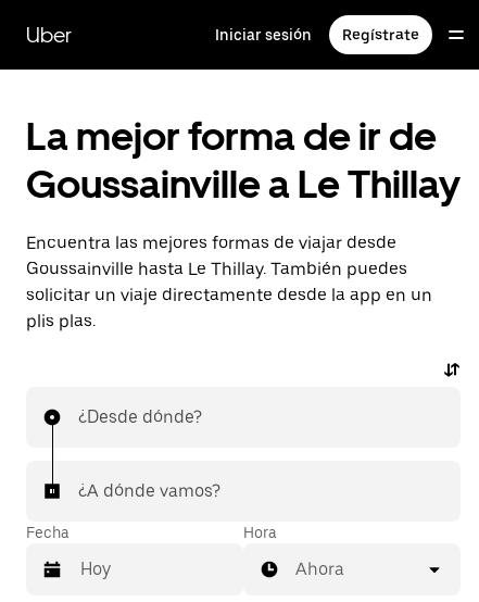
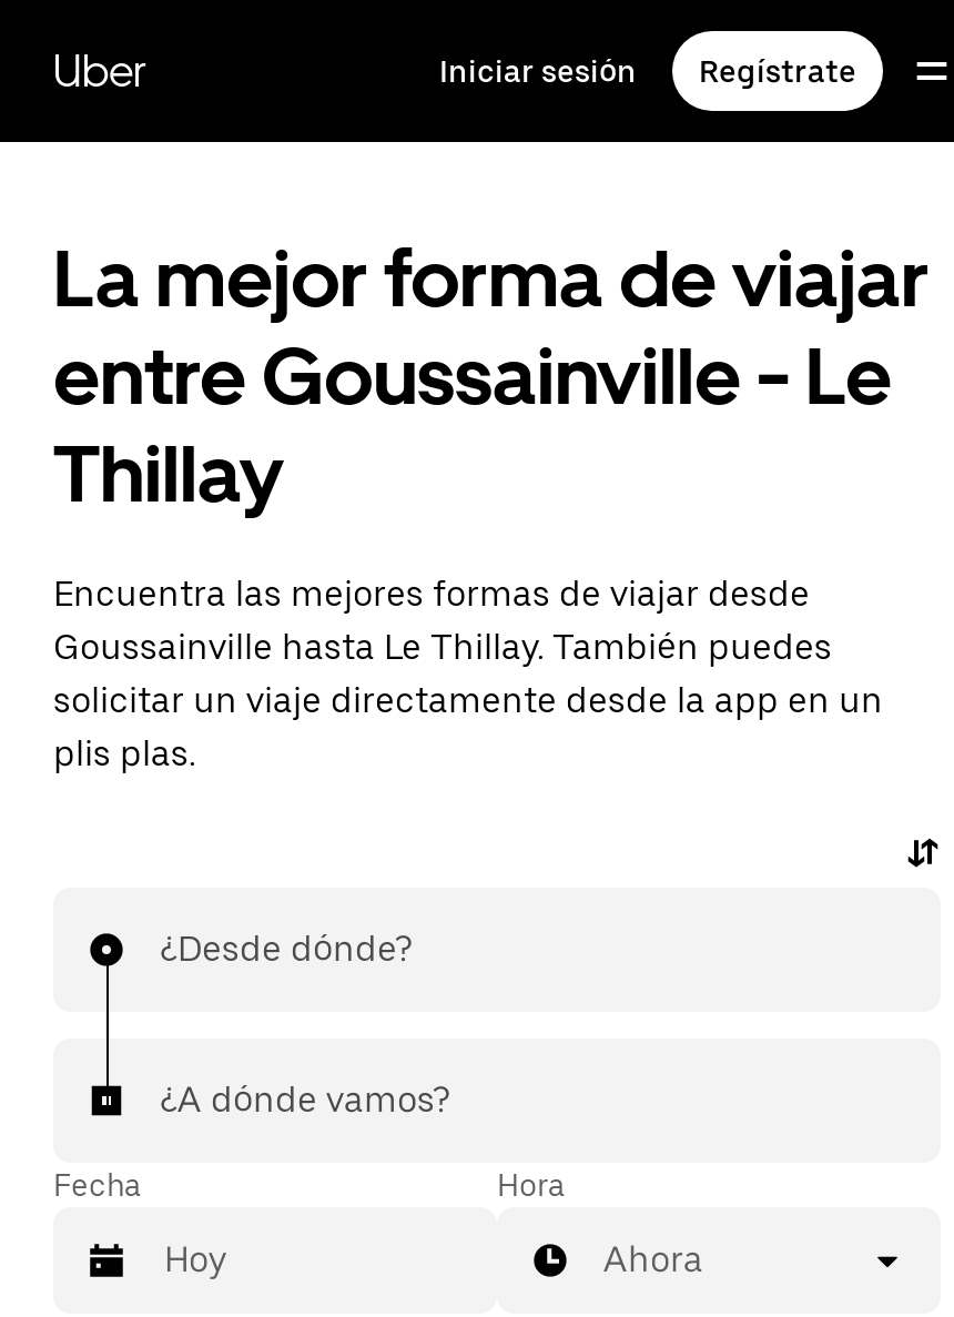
- La mejor forma de ir de
- Goussainville a Le Thillay
+ La mejor forma de viajar
+ entre Goussainville - Le
+ Thillay
